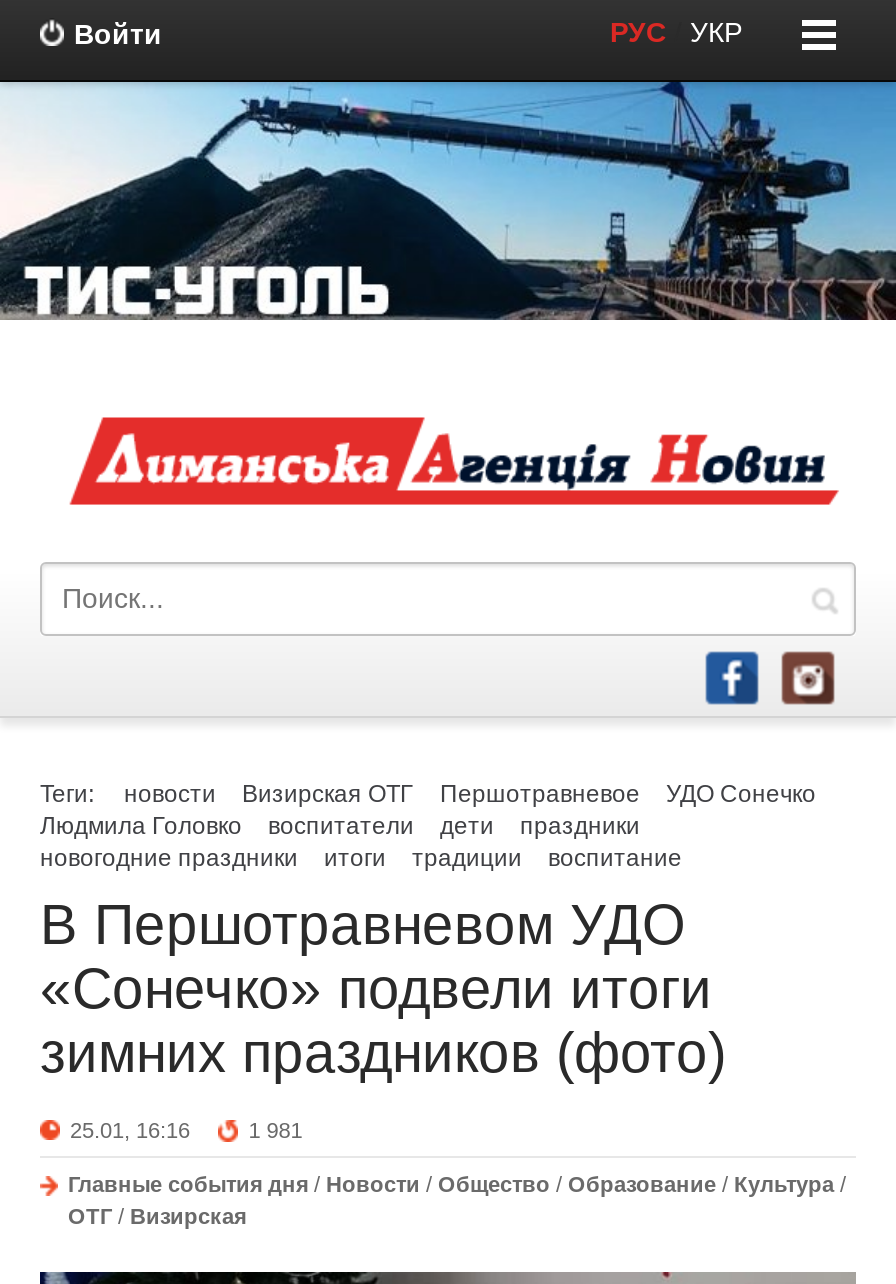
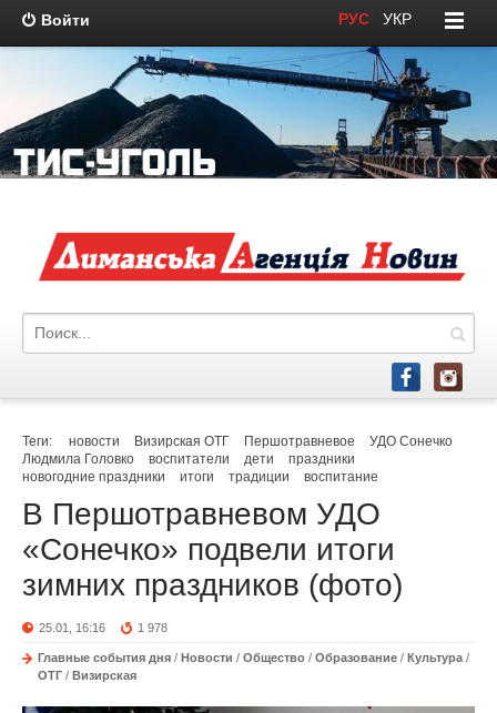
- 1 981
+ 1 978
